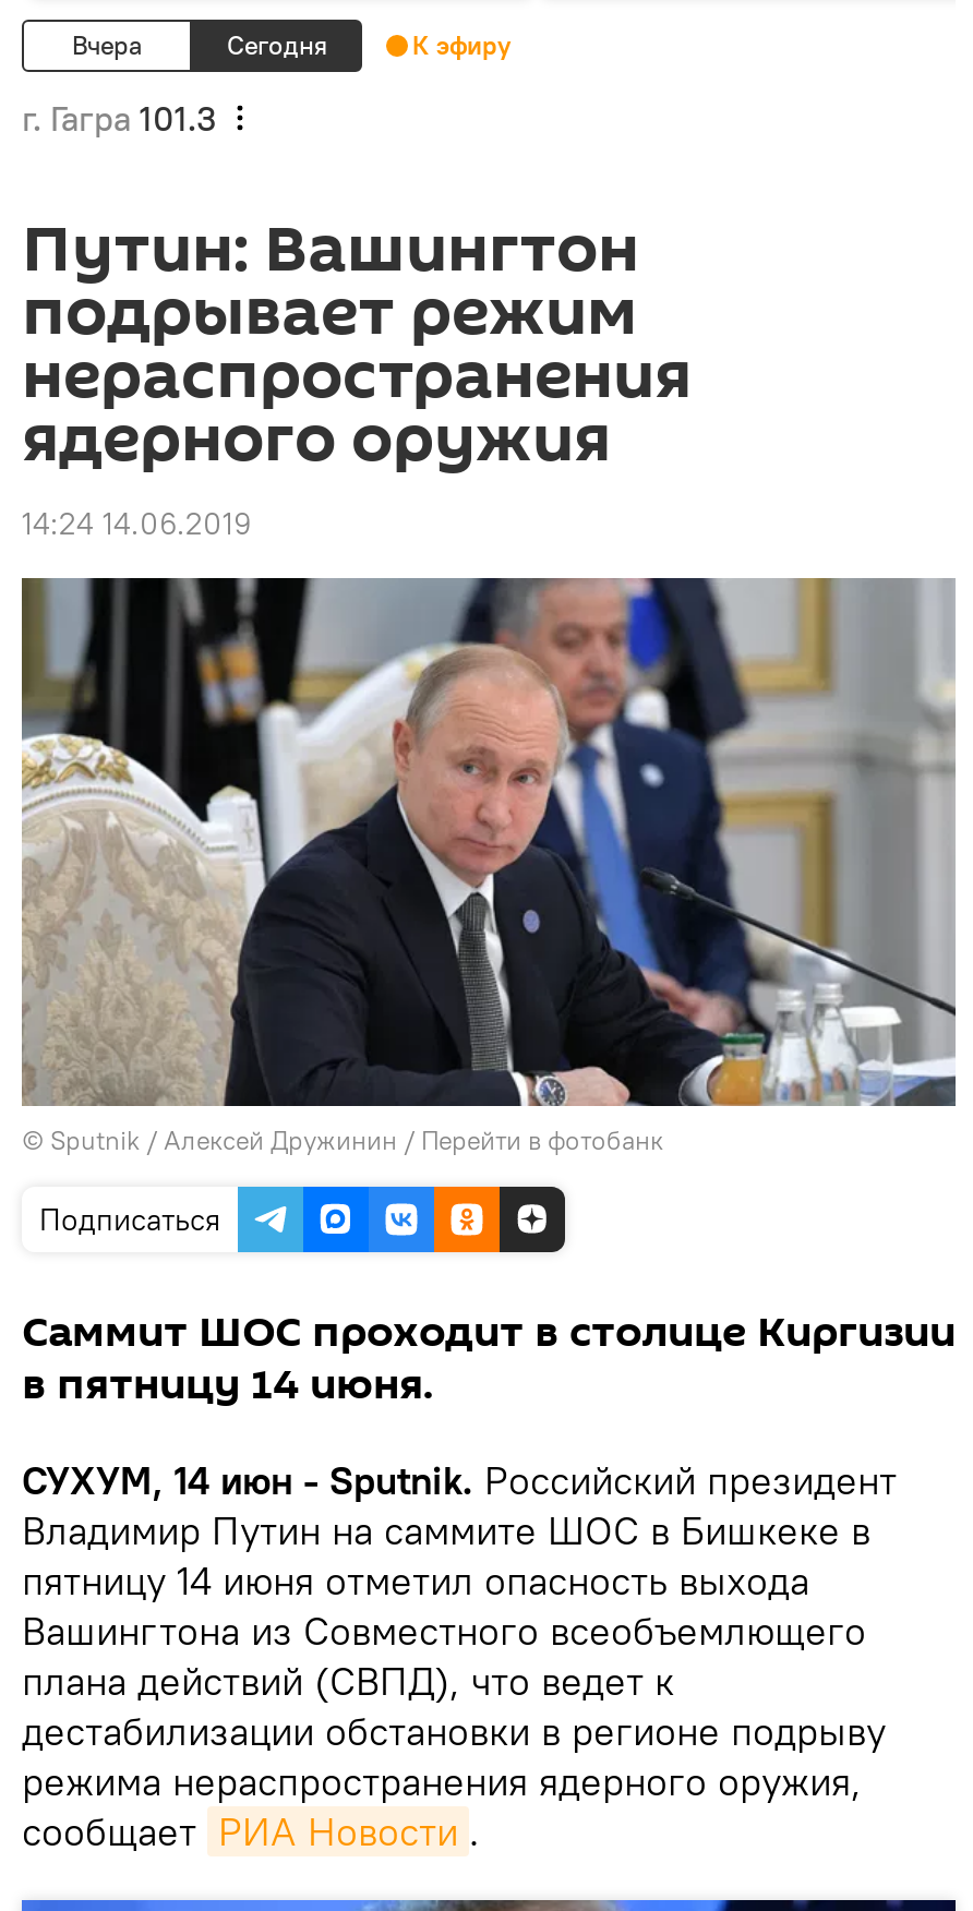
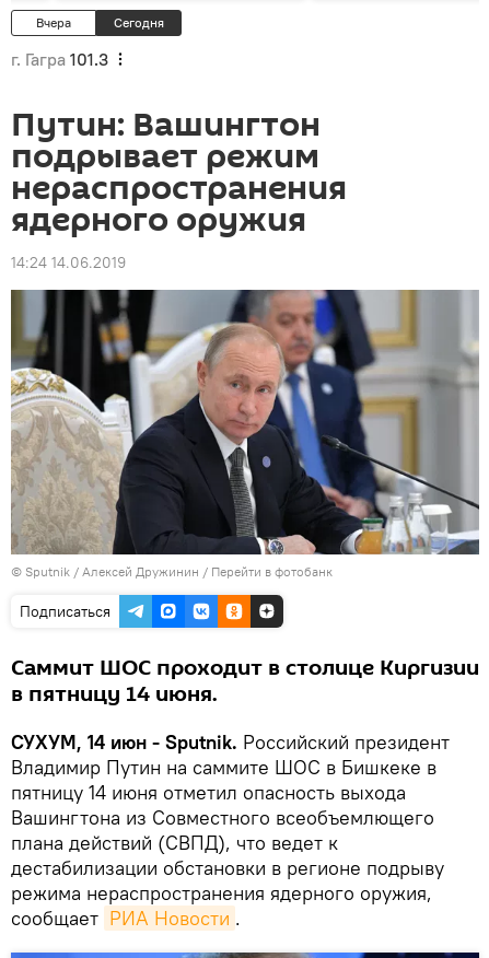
- К эфиру
